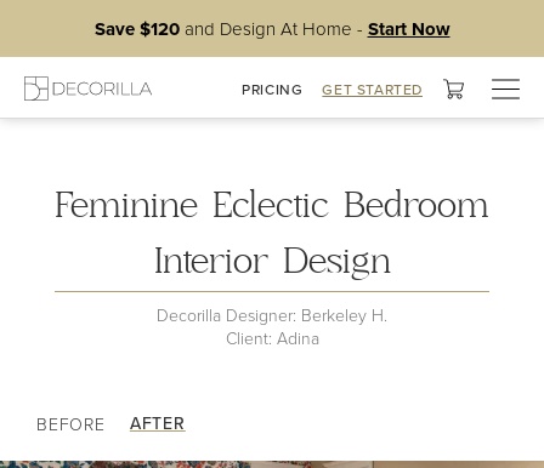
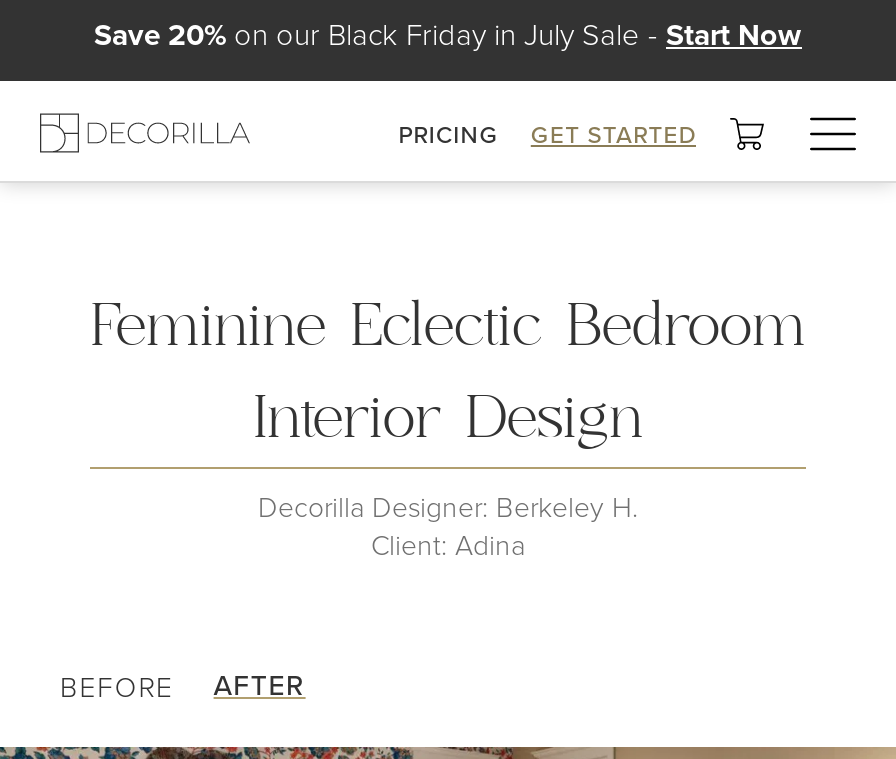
- Save $120 and Design At Home - Start Now
+ Save 20% on our Black Friday in July Sale - Start Now
